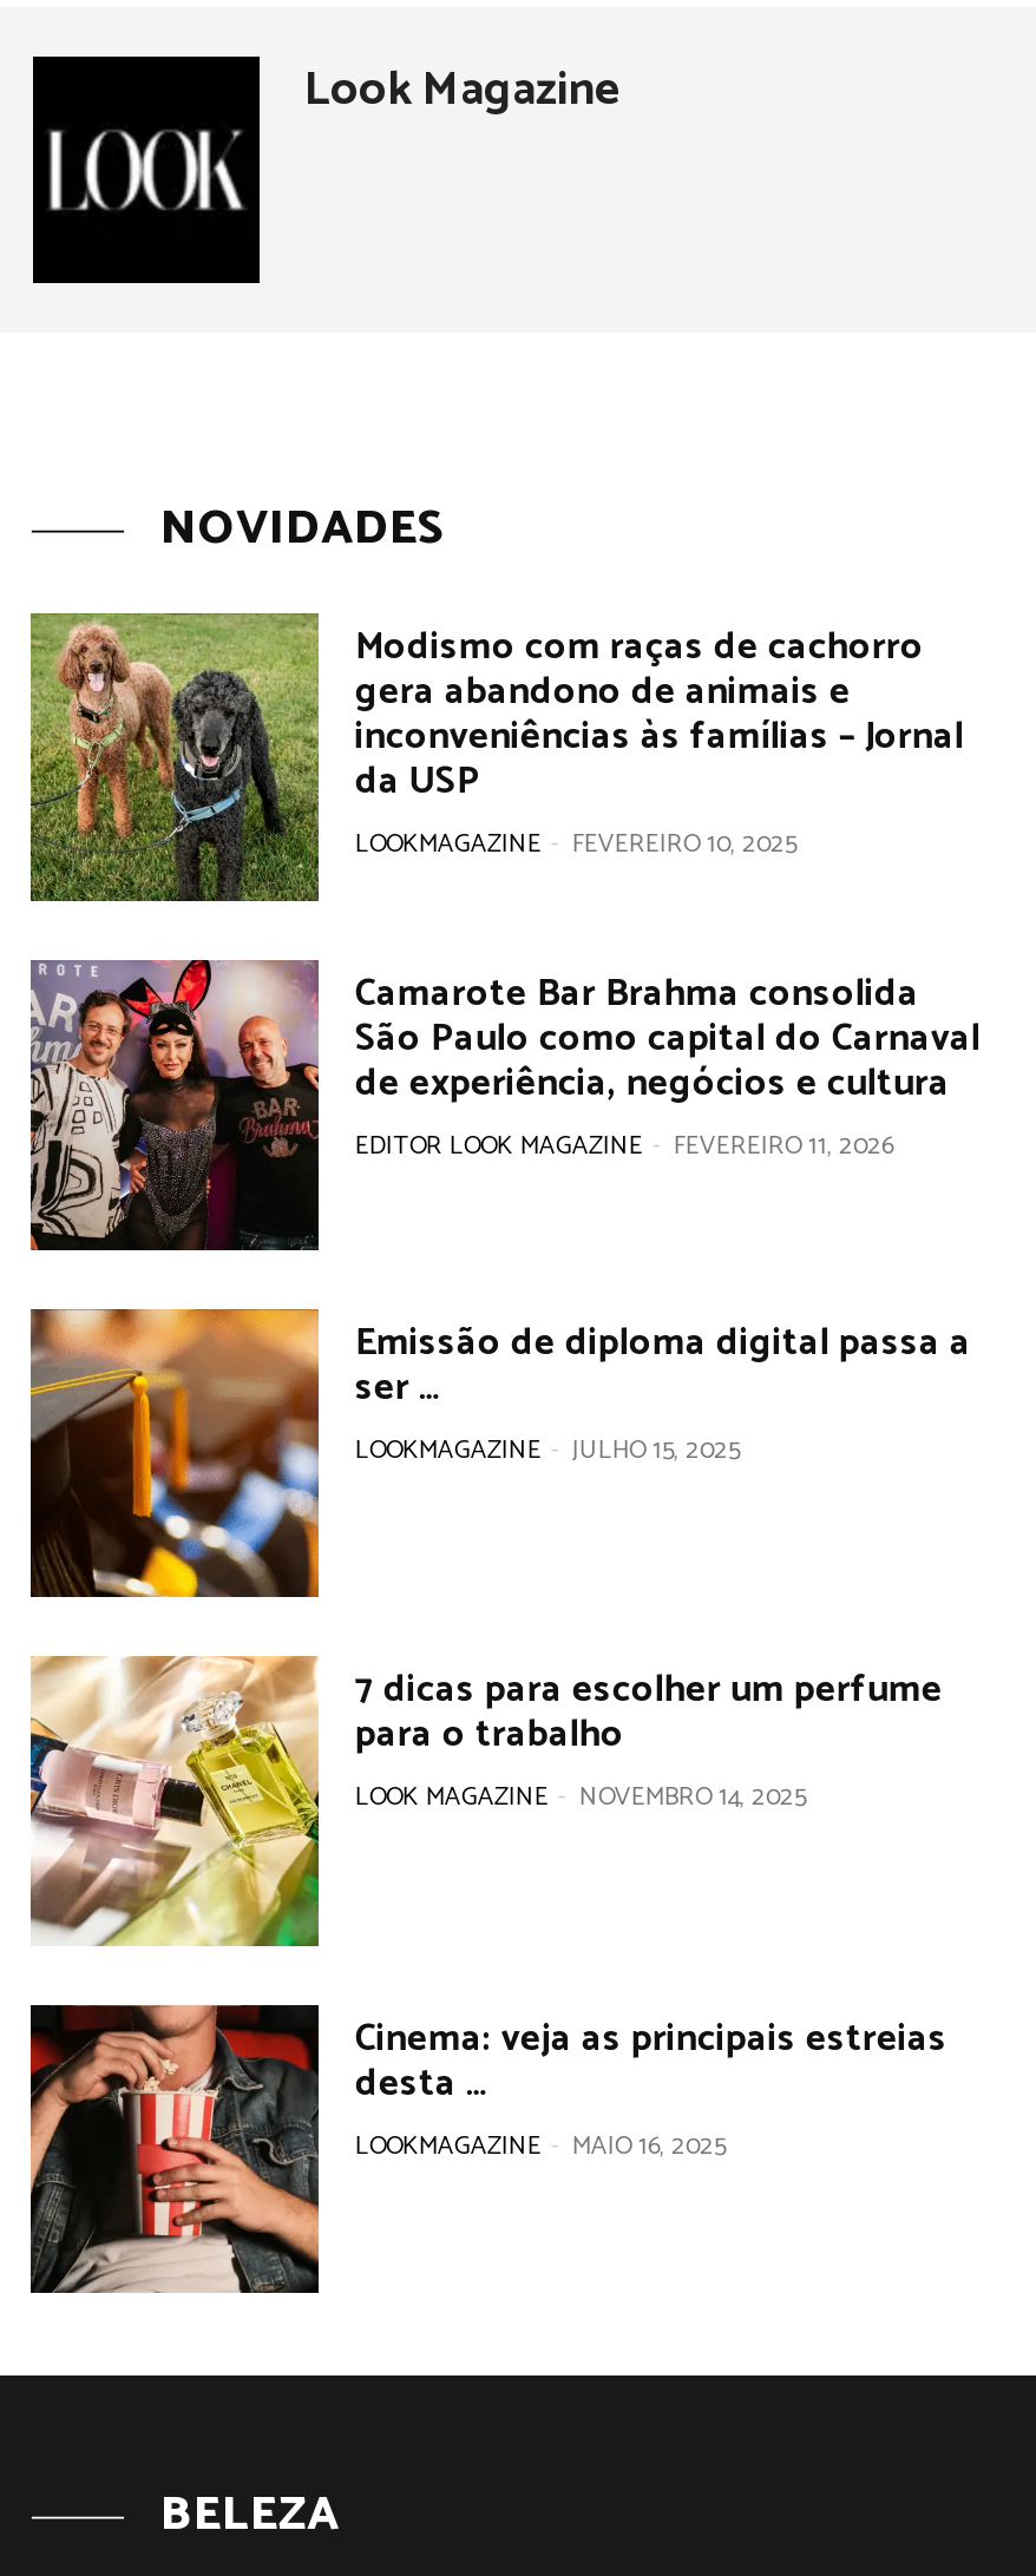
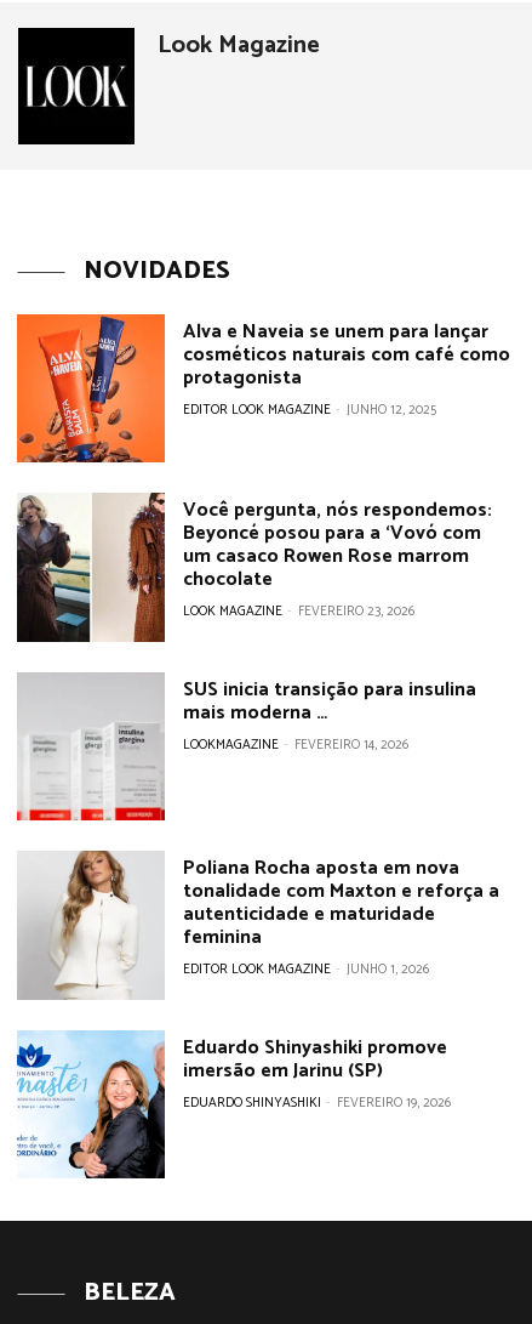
- [image]
- Modismo com raças de cachorro
- gera abandono de animais e
- inconveniências às famílias – Jornal
- da USP
- LOOKMAGAZINE - FEVEREIRO 10, 2025
+ [image]
+ Alva e Naveia se unem para lançar
+ cosméticos naturais com café como
+ protagonista
+ EDITOR LOOK MAGAZINE - JUNHO 12, 2025

- [image]
- Camarote Bar Brahma consolida
- São Paulo como capital do Carnaval
- de experiência, negócios e cultura
- EDITOR LOOK MAGAZINE - FEVEREIRO 11, 2026
+ [image]
+ Você pergunta, nós respondemos:
+ Beyoncé posou para a ‘Vovó com
+ um casaco Rowen Rose marrom
+ chocolate
+ LOOK MAGAZINE - FEVEREIRO 23, 2026

- [image]
- Emissão de diploma digital passa a
- ser …
- LOOKMAGAZINE - JULHO 15, 2025
+ [image]
+ SUS inicia transição para insulina
+ mais moderna …
+ LOOKMAGAZINE - FEVEREIRO 14, 2026

- [image]
- 7 dicas para escolher um perfume
- para o trabalho
- LOOK MAGAZINE - NOVEMBRO 14, 2025
+ [image]
+ Poliana Rocha aposta em nova
+ tonalidade com Maxton e reforça a
+ autenticidade e maturidade
+ feminina
+ EDITOR LOOK MAGAZINE - JUNHO 1, 2026

- [image]
- Cinema: veja as principais estreias
- desta …
- LOOKMAGAZINE - MAIO 16, 2025
+ [image]
+ Eduardo Shinyashiki promove
+ imersão em Jarinu (SP)
+ EDUARDO SHINYASHIKI - FEVEREIRO 19, 2026
